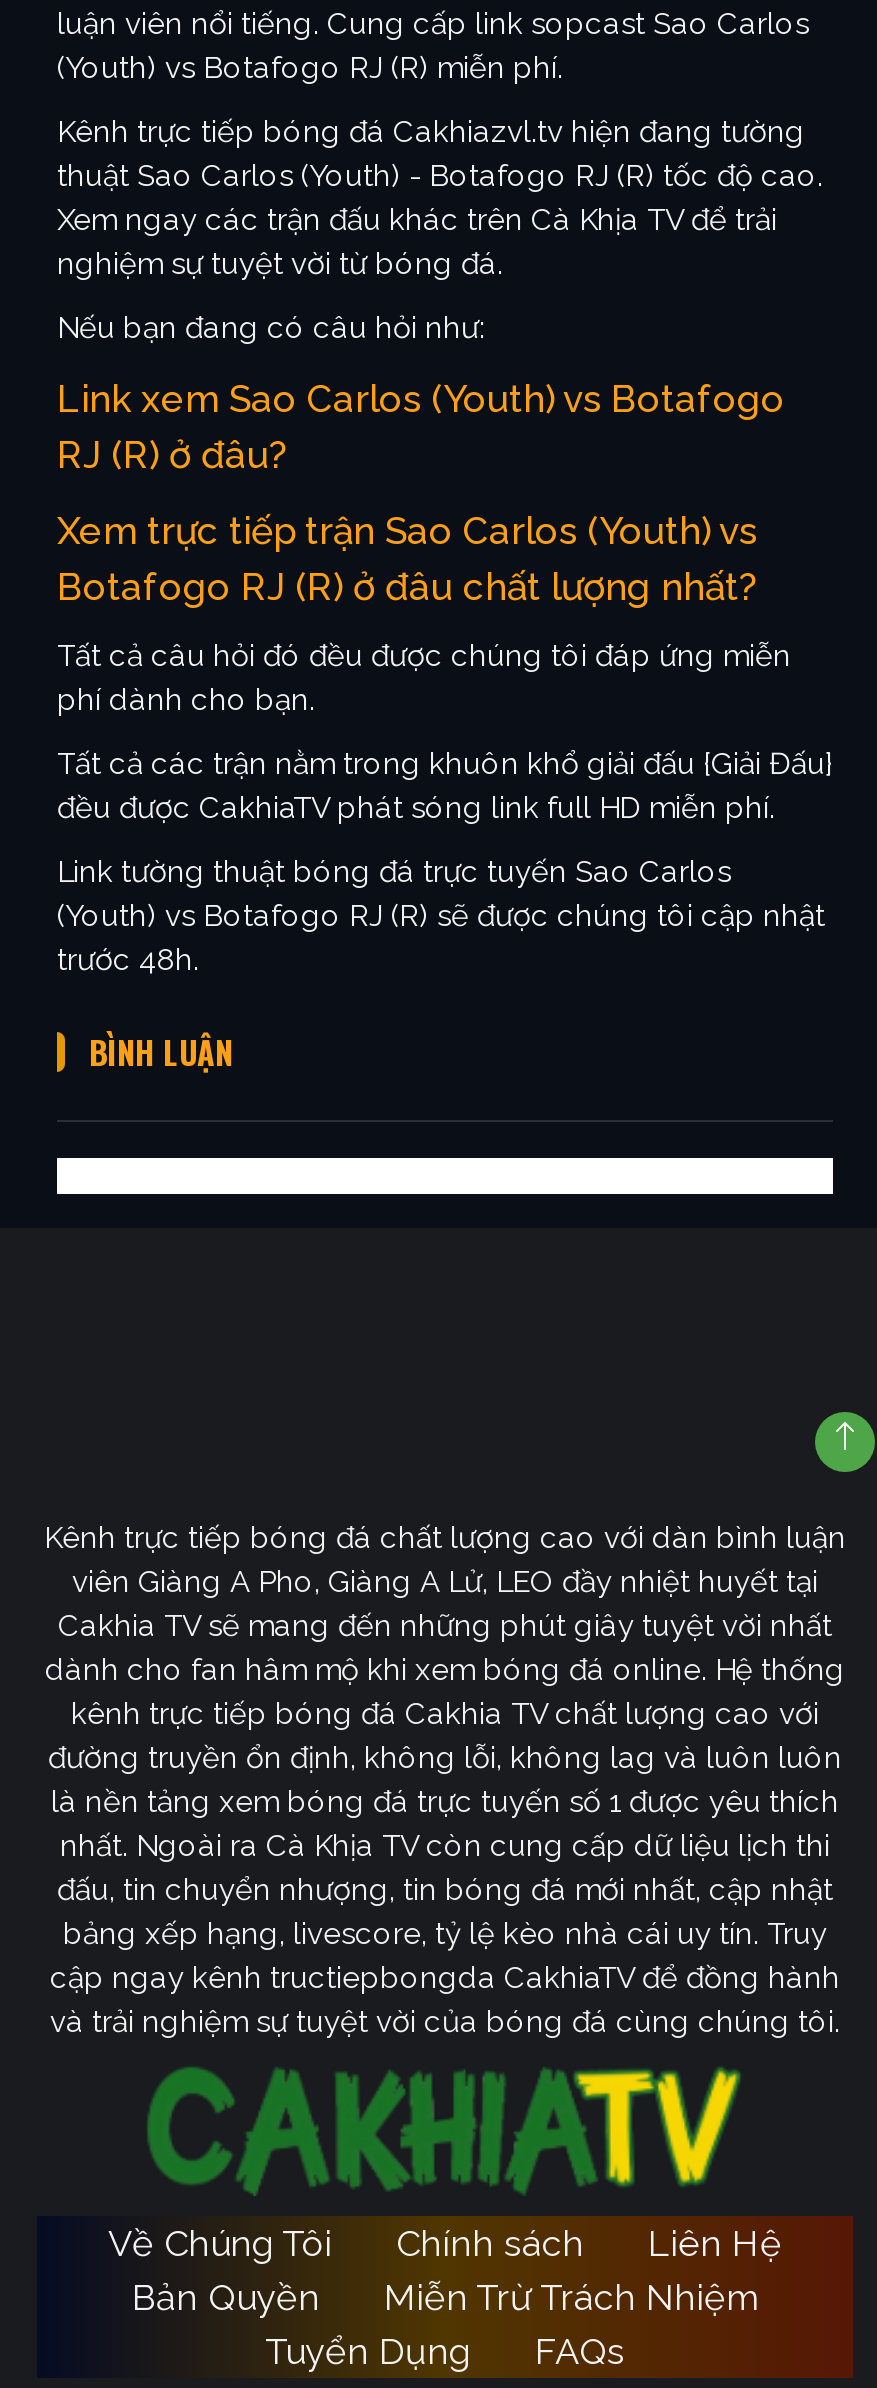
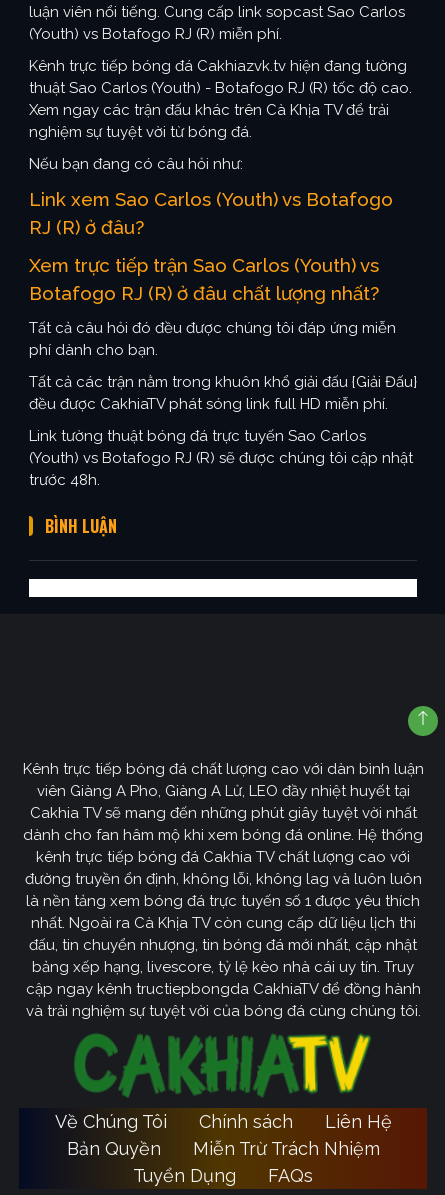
- Kênh trực tiếp bóng đá Cakhiazvl.tv hiện đang tường
+ Kênh trực tiếp bóng đá Cakhiazvk.tv hiện đang tường
